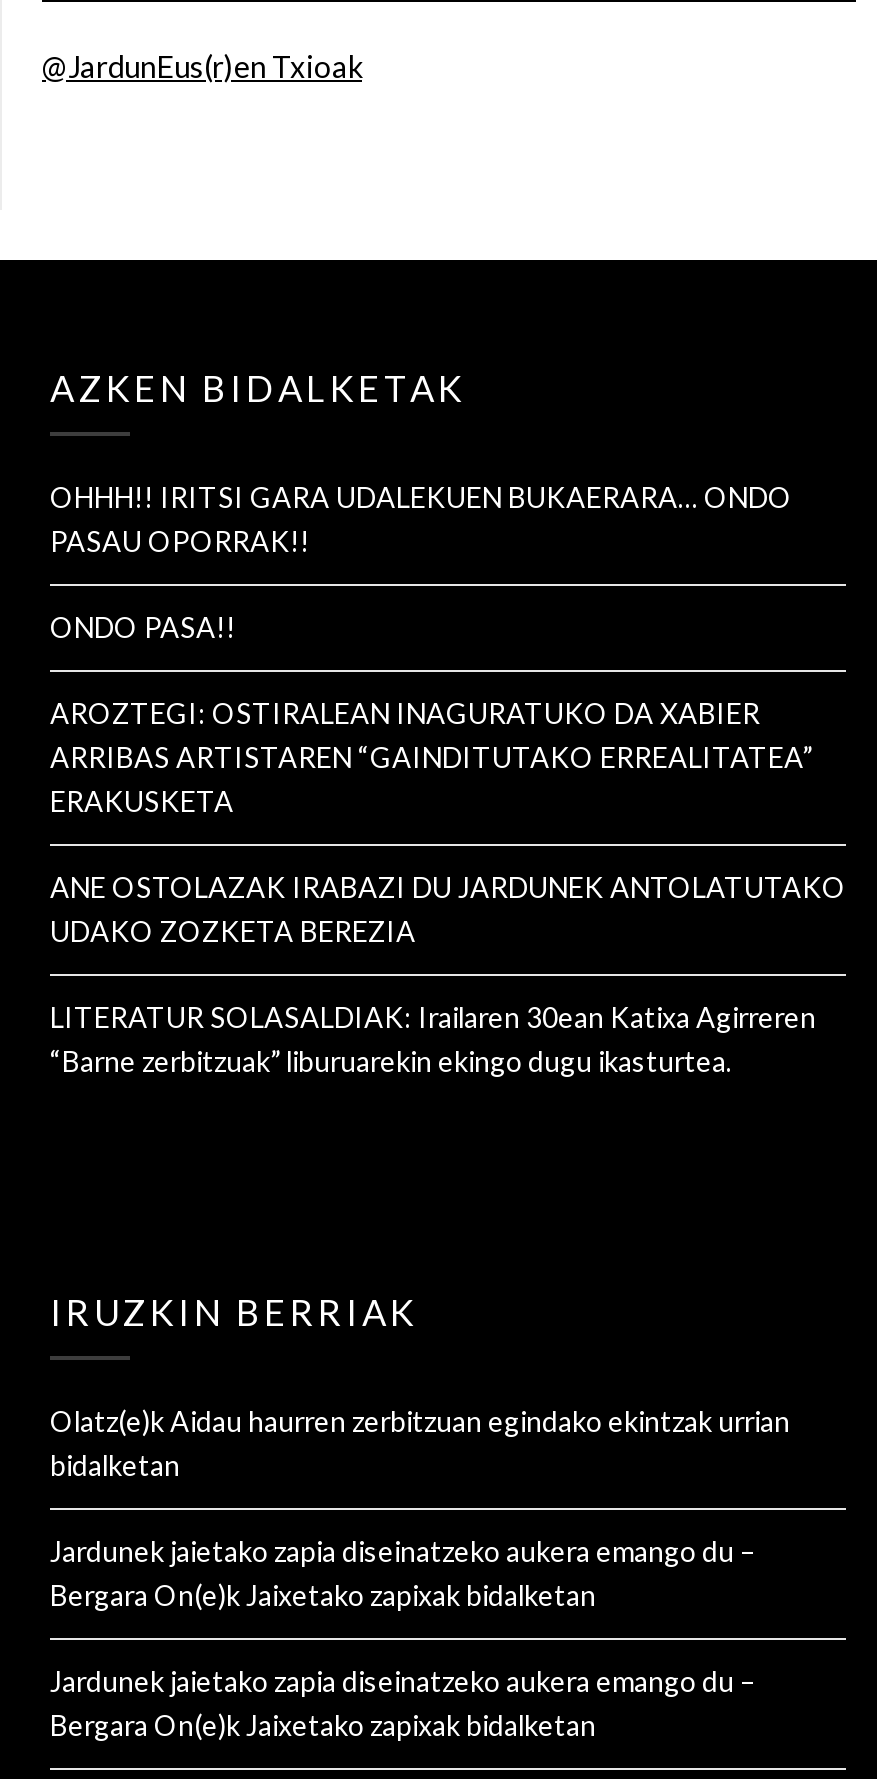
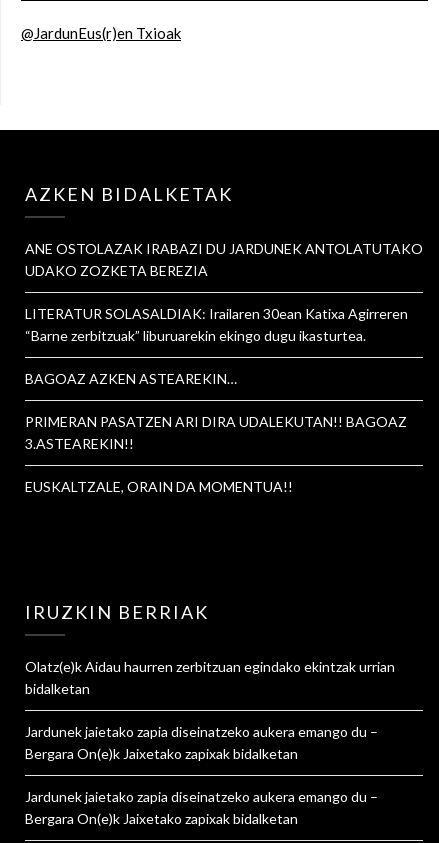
- OHHH!! IRITSI GARA UDALEKUEN BUKAERARA… ONDO
- PASAU OPORRAK!!
- ONDO PASA!!
- AROZTEGI: OSTIRALEAN INAGURATUKO DA XABIER
- ARRIBAS ARTISTAREN “GAINDITUTAKO ERREALITATEA”
- ERAKUSKETA

moved up: ANE OSTOLAZAK IRABAZI DU JARDUNEK ANTOLATUTAKO | UDAKO ZOZKETA BEREZIA | LITERATUR SOLASALDIAK: Irailaren 30ean Katixa Agirreren | “Barne zerbitzuak” liburuarekin ekingo dugu ikasturtea.

+ BAGOAZ AZKEN ASTEAREKIN…
+ PRIMERAN PASATZEN ARI DIRA UDALEKUTAN!! BAGOAZ
+ 3.ASTEAREKIN!!
+ EUSKALTZALE, ORAIN DA MOMENTUA!!
